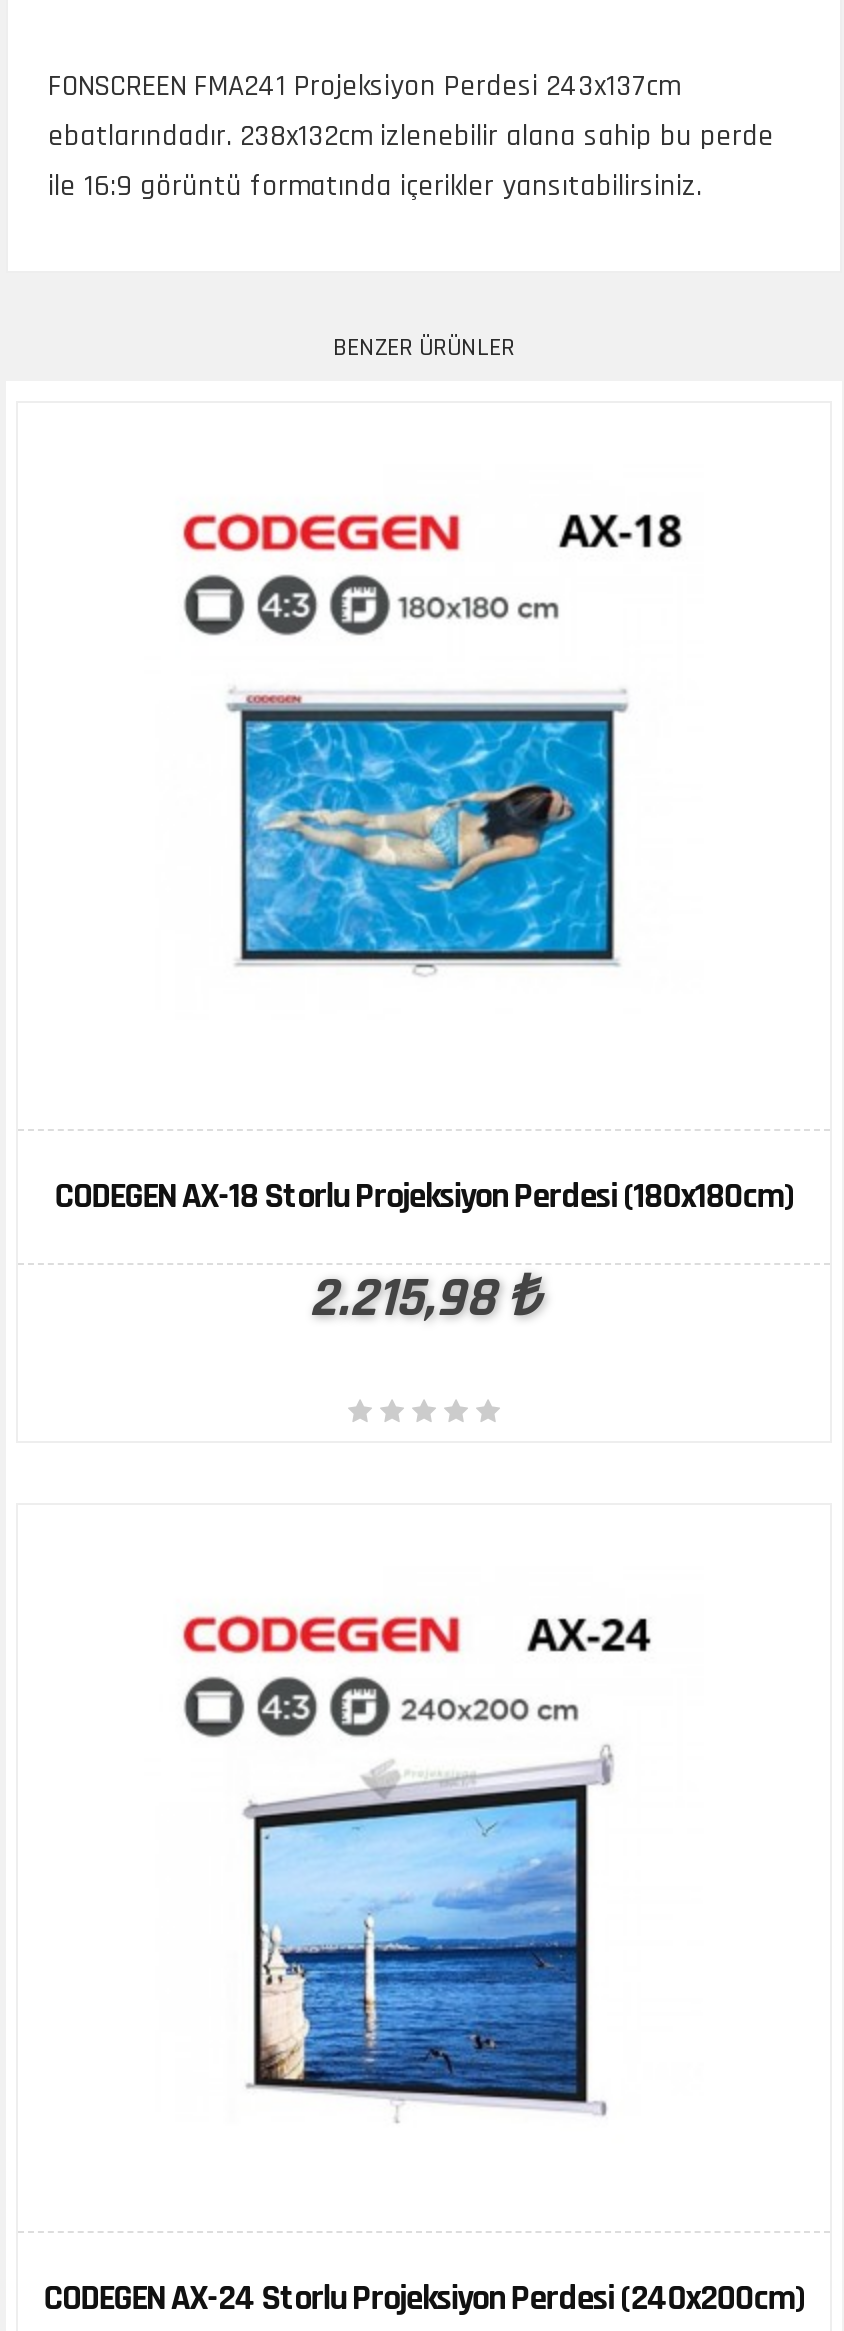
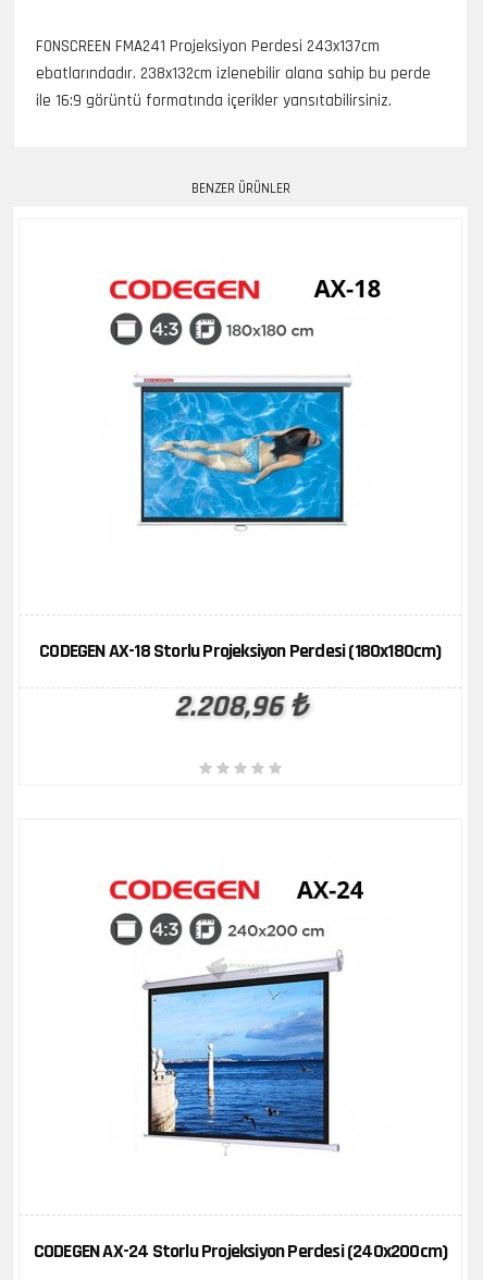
- 2.215,98 ₺
+ 2.208,96 ₺
